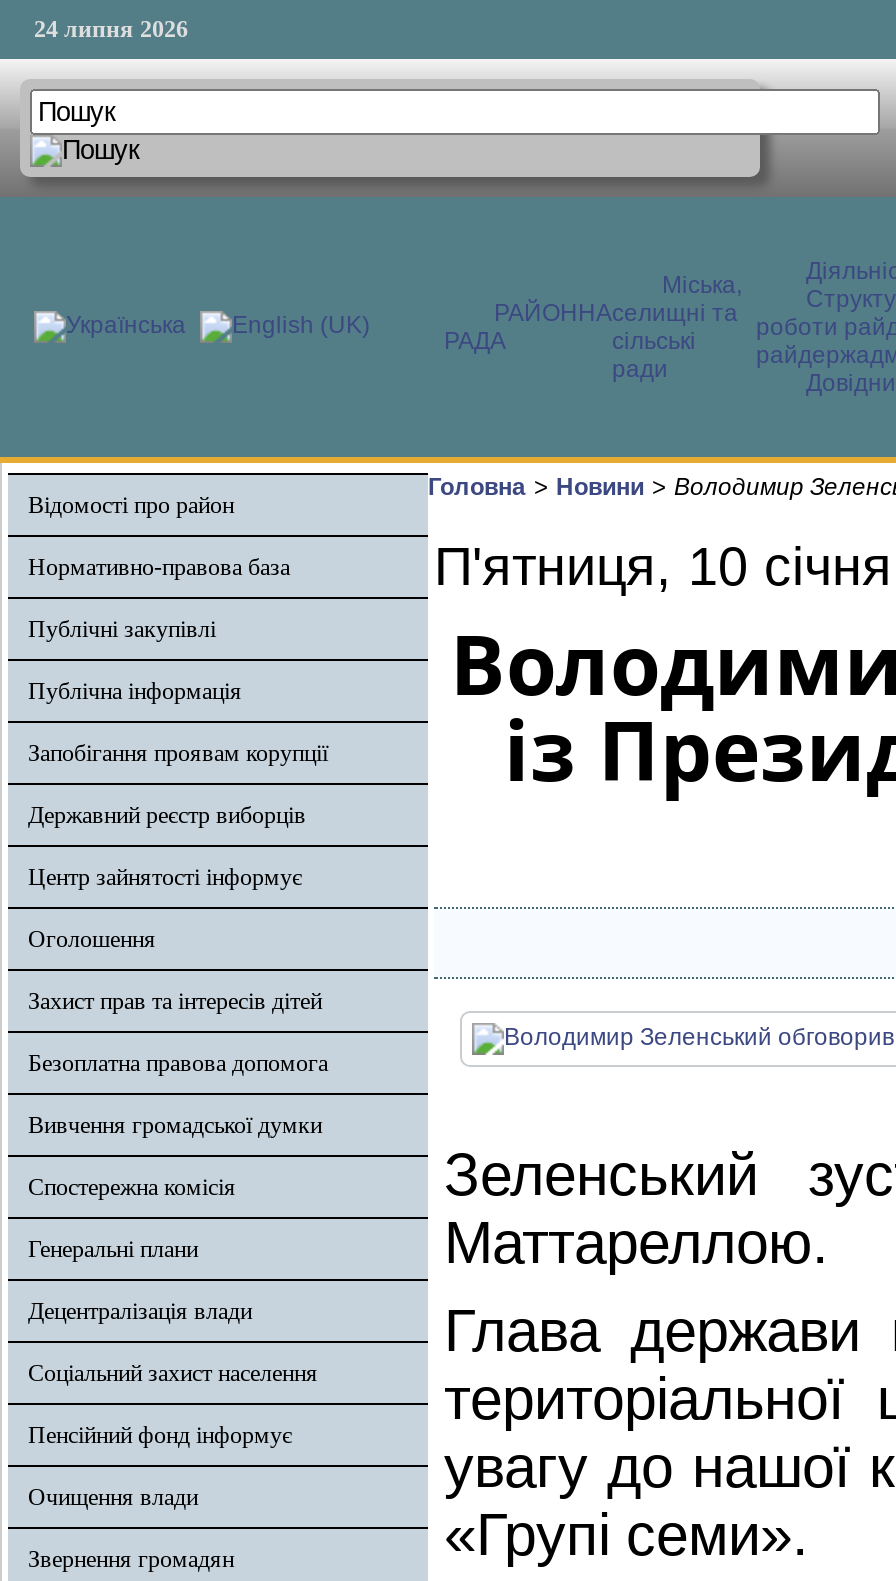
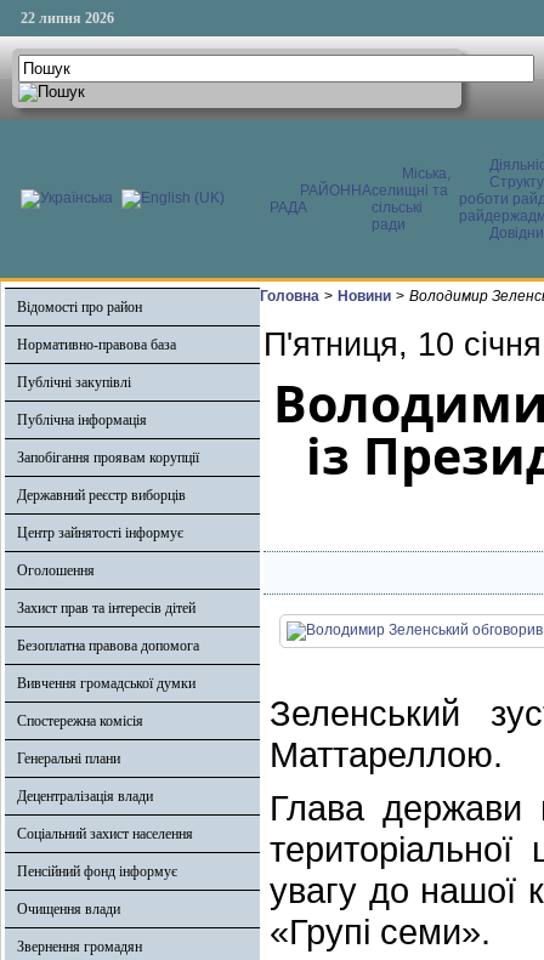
- 24 липня 2026
+ 22 липня 2026
